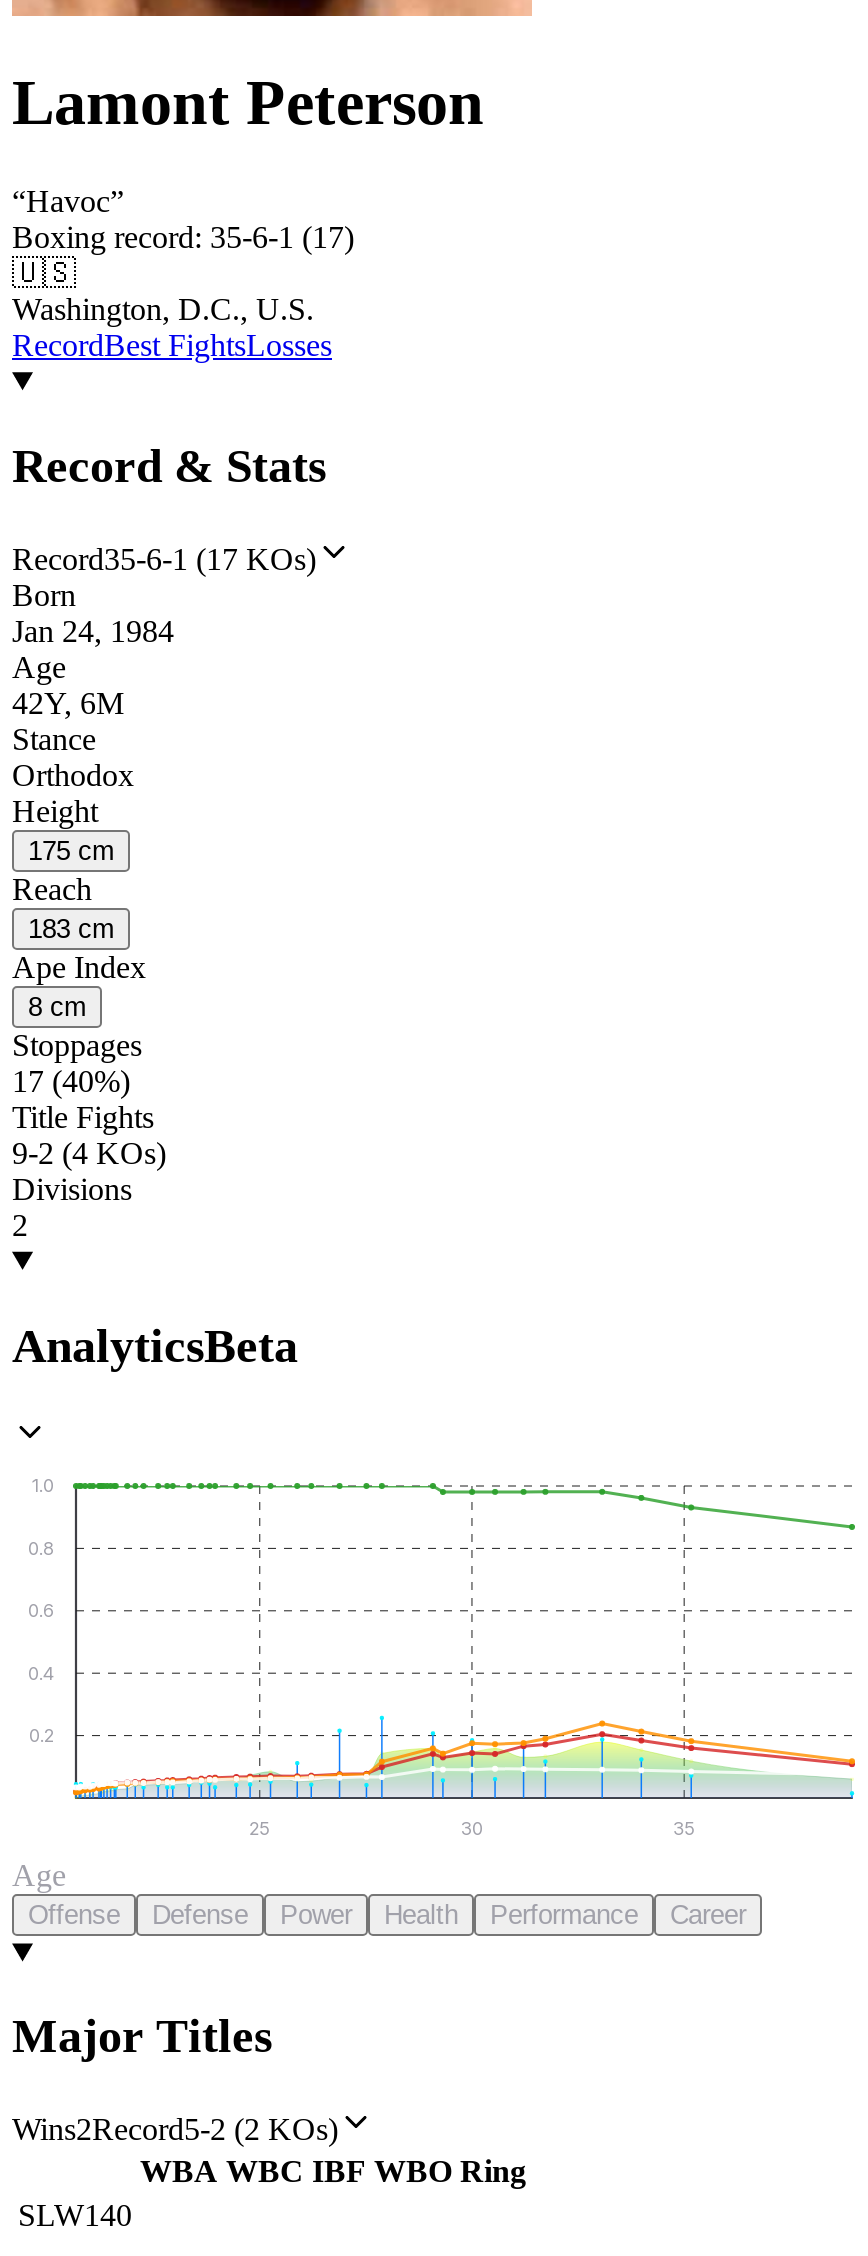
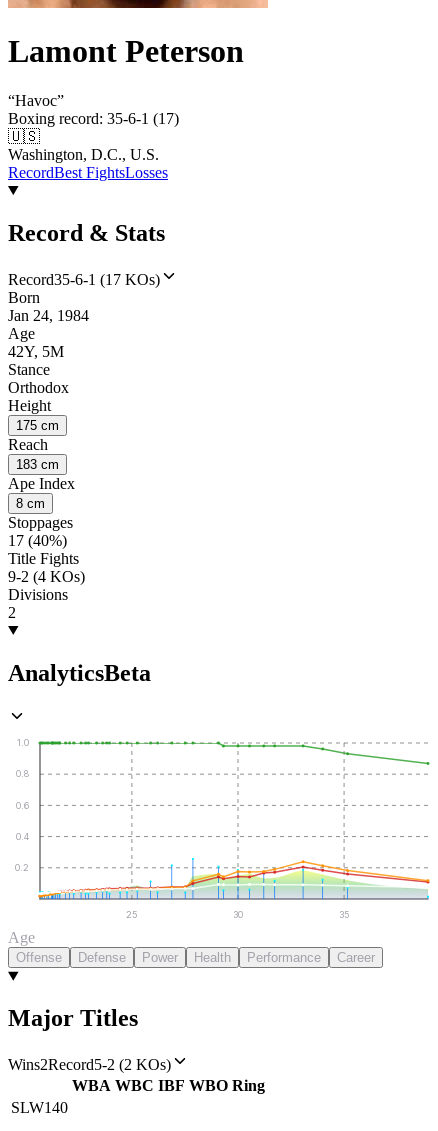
- 42Y, 6M
+ 42Y, 5M
